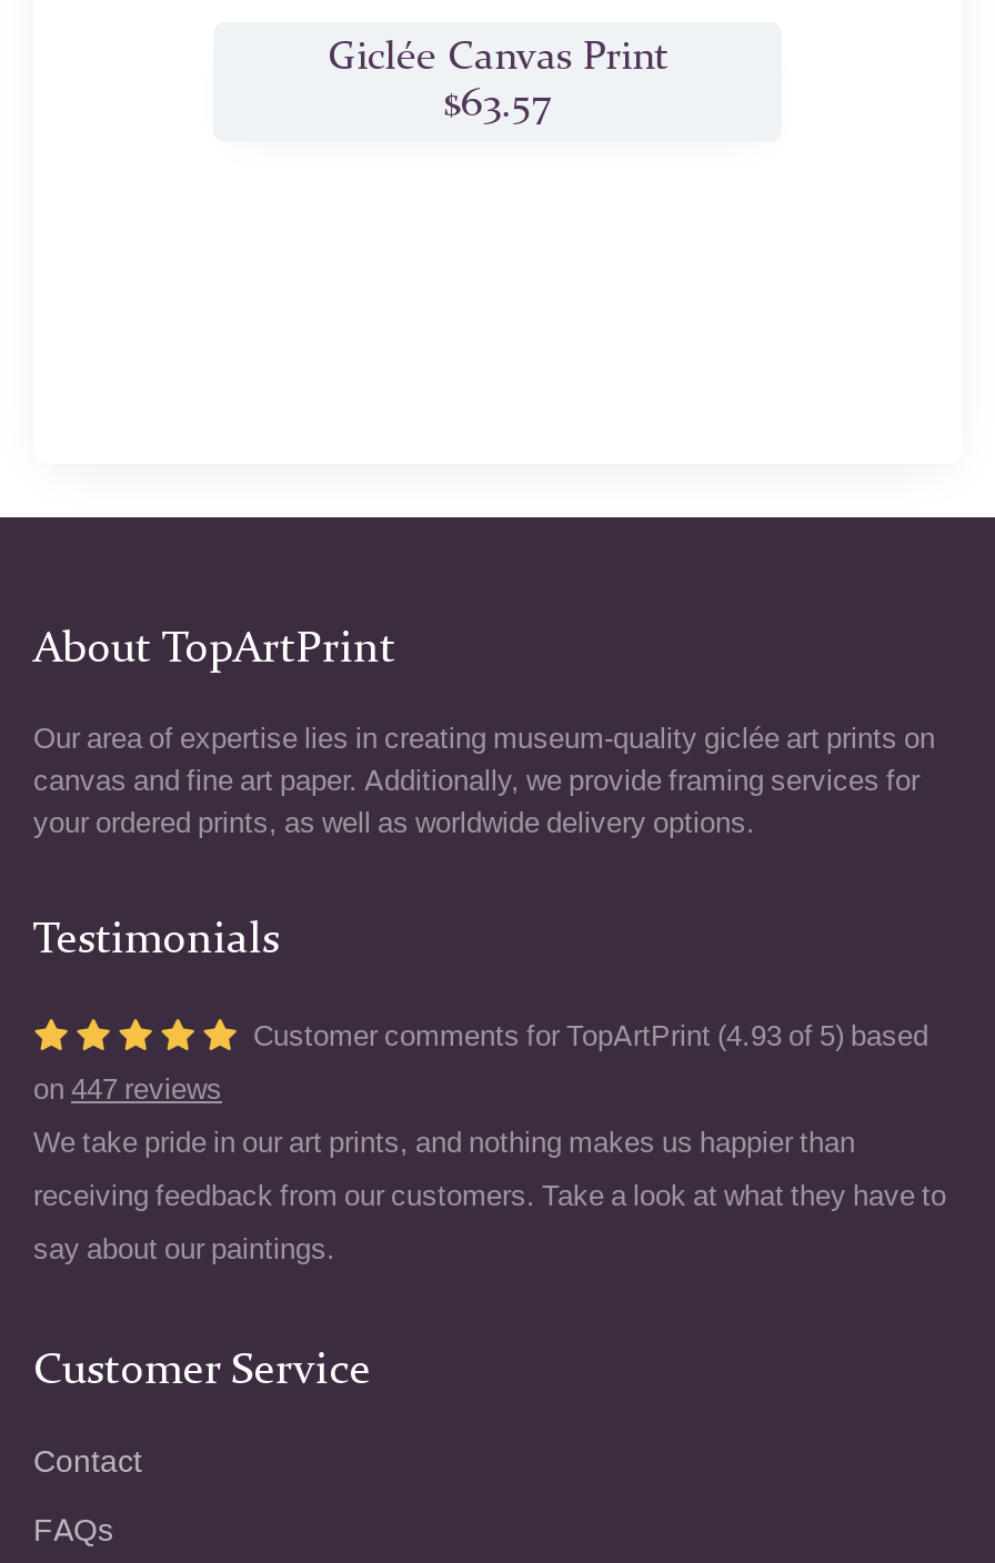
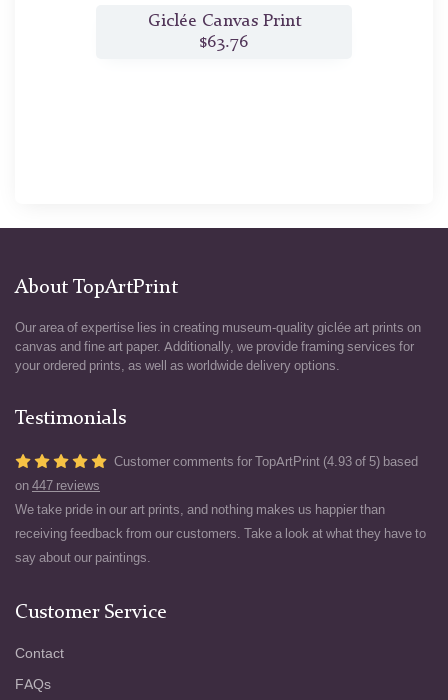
- $63.57
+ $63.76
